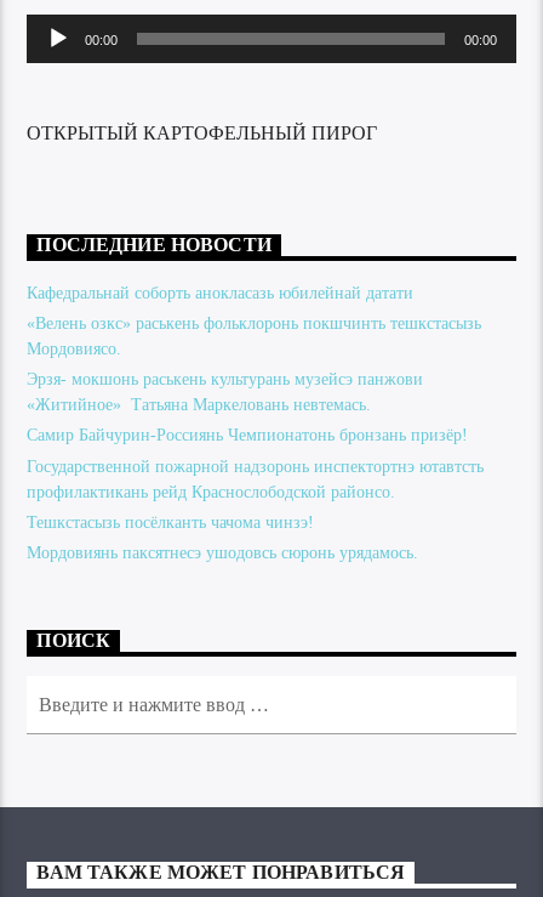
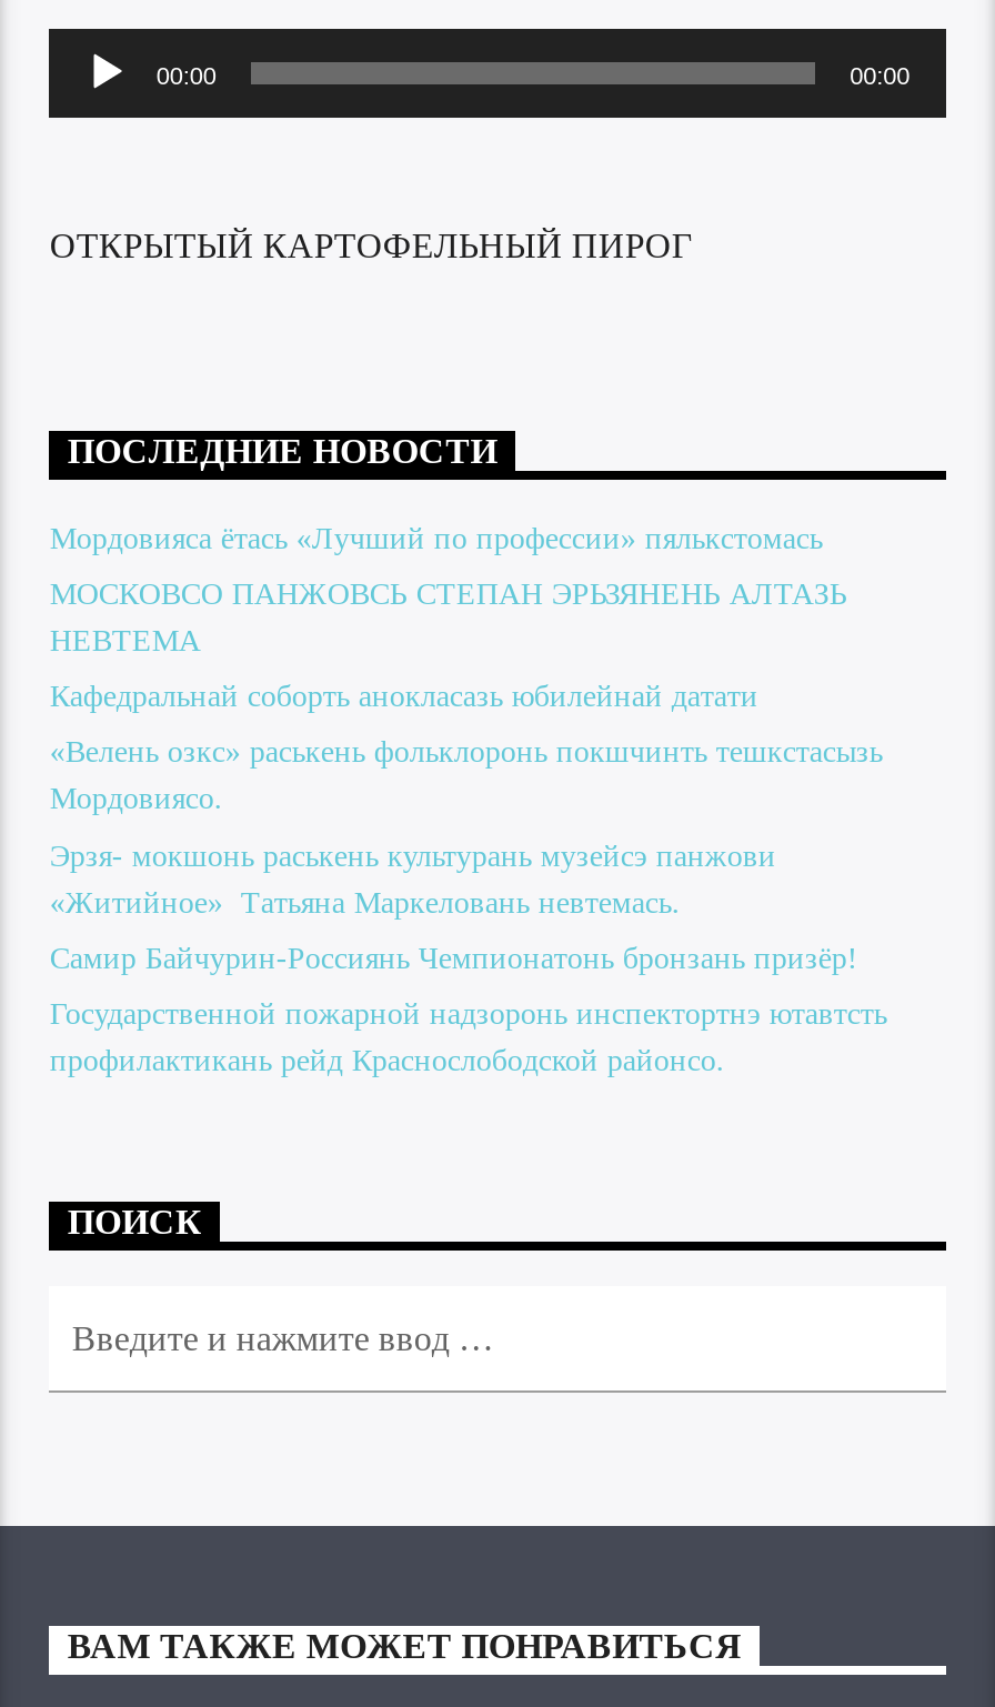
+ Мордовияса ётась «Лучший по профессии» пялькстомась
+ МОСКОВСО ПАНЖОВСЬ СТЕПАН ЭРЬЗЯНЕНЬ АЛТАЗЬ
+ НЕВТЕМА

moved down: Кафедральнай соборть анокласазь юбилейнай датати | «Велень озкс» раськень фольклоронь покшчинть тешкстасызь | Мордовиясо. | Эрзя- мокшонь раськень культурань музейсэ панжови | «Житийное» Татьяна Маркеловань невтемась. | Самир Байчурин-Россиянь Чемпионатонь бронзань призёр! | Государственной пожарной надзоронь инспектортнэ ютавтсть | профилактикань рейд Краснослободской районсо.

- Тешкстасызь посёлканть чачома чинзэ!
- Мордовиянь паксятнесэ ушодовсь сюронь урядамось.
